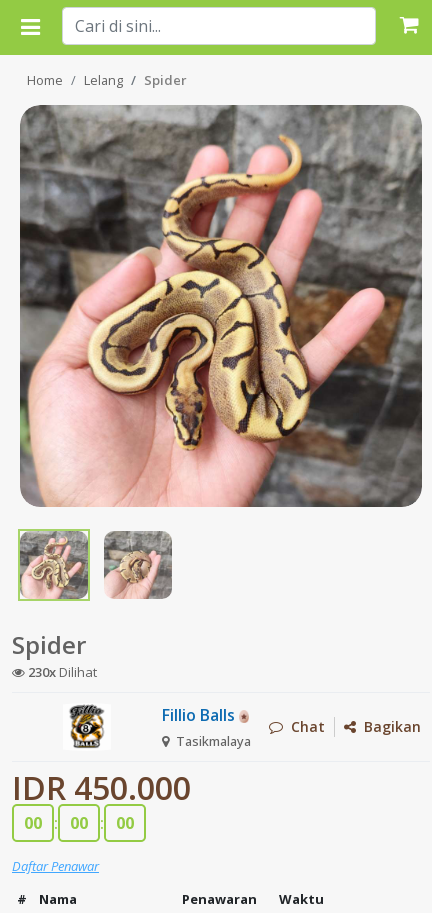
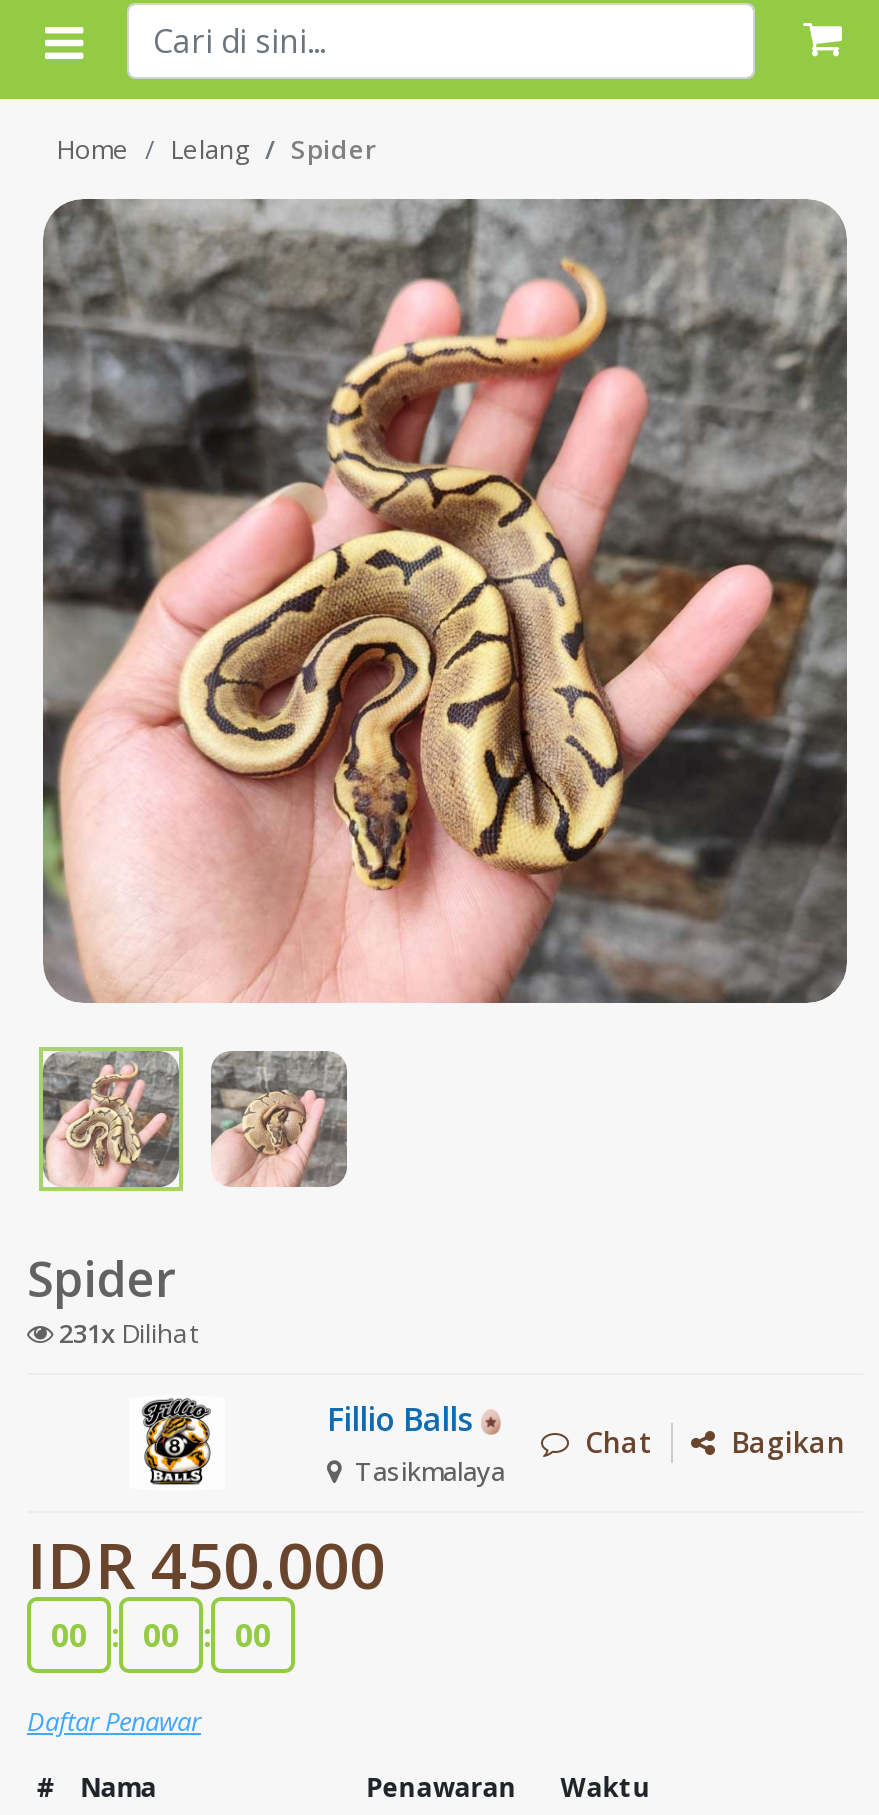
- 230x Dilihat
+ 231x Dilihat
